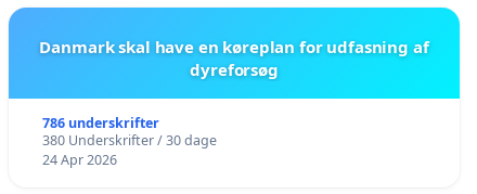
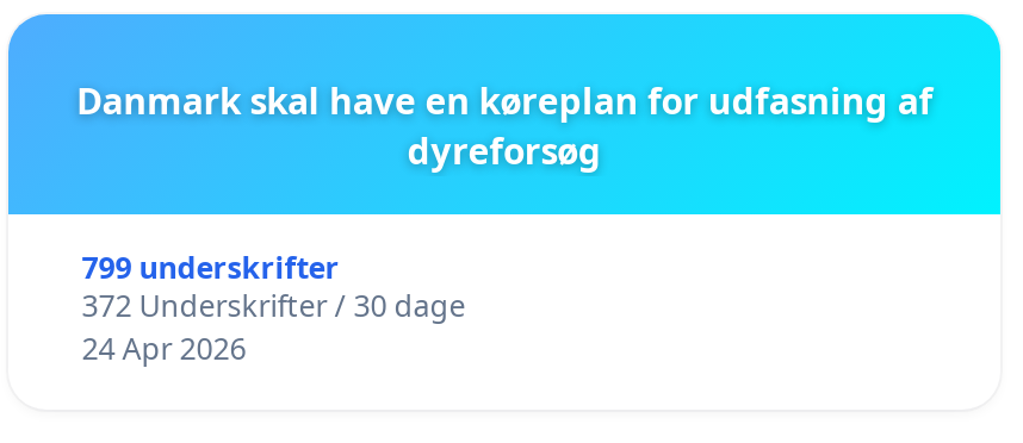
- 786 underskrifter
+ 799 underskrifter

- 380 Underskrifter / 30 dage
+ 372 Underskrifter / 30 dage
